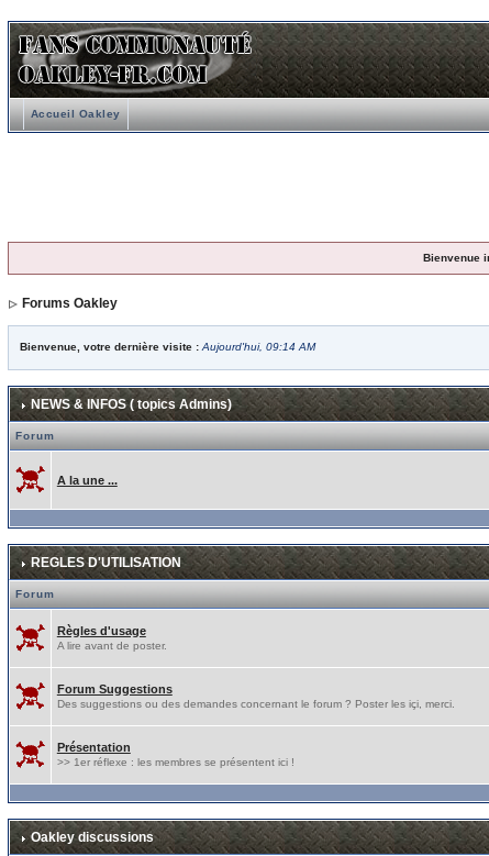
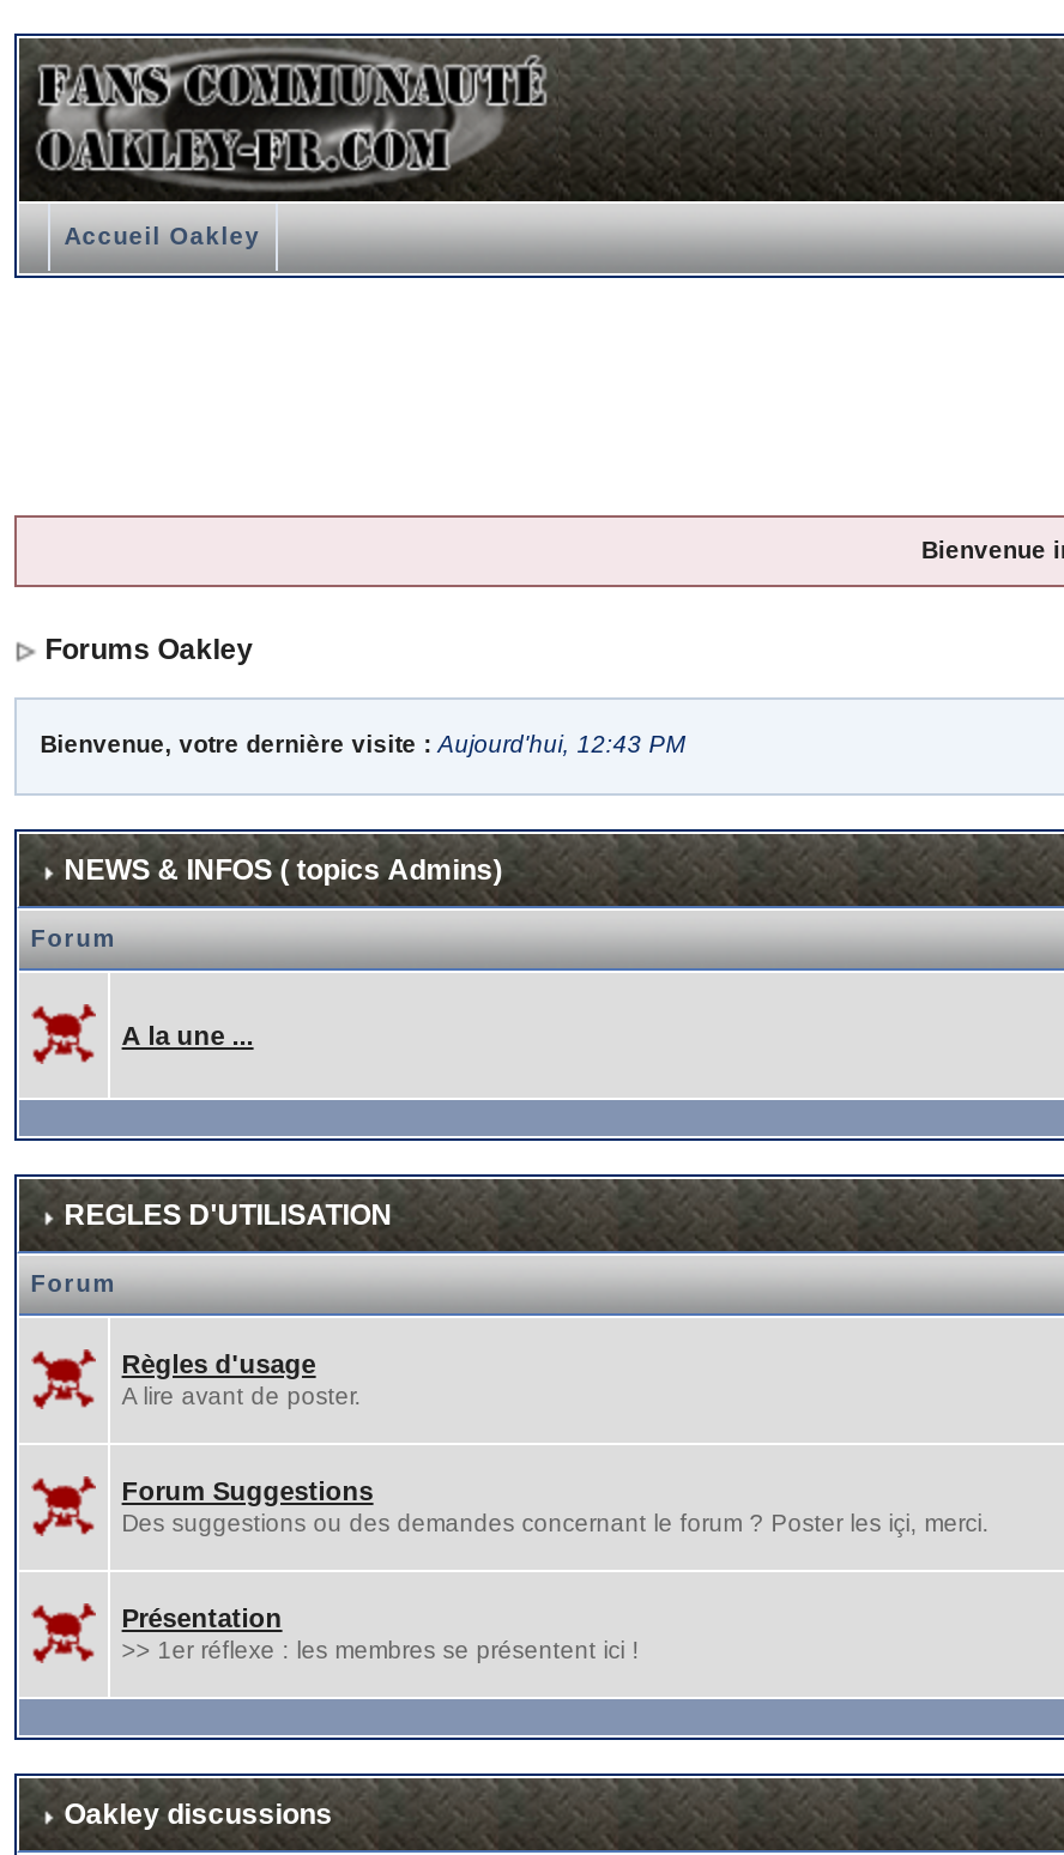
- Bienvenue, votre dernière visite : Aujourd'hui, 09:14 AM
+ Bienvenue, votre dernière visite : Aujourd'hui, 12:43 PM
